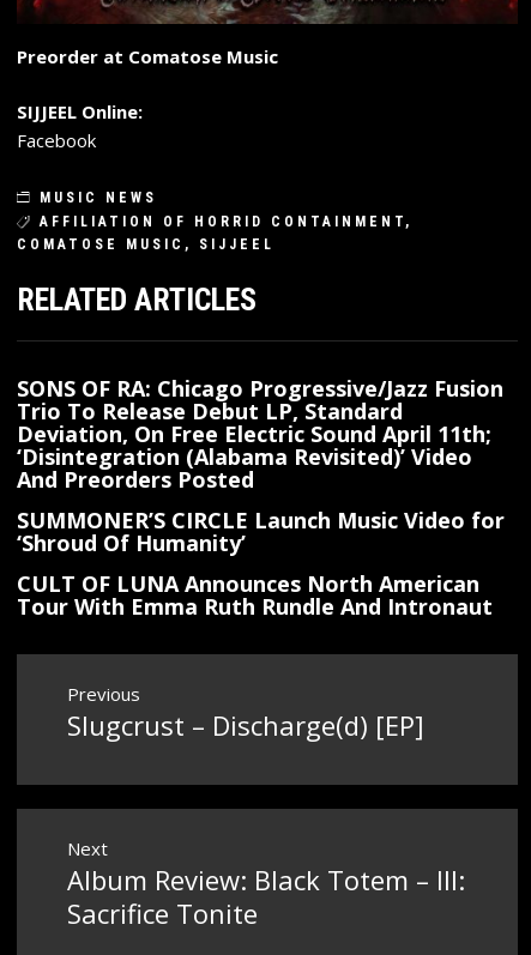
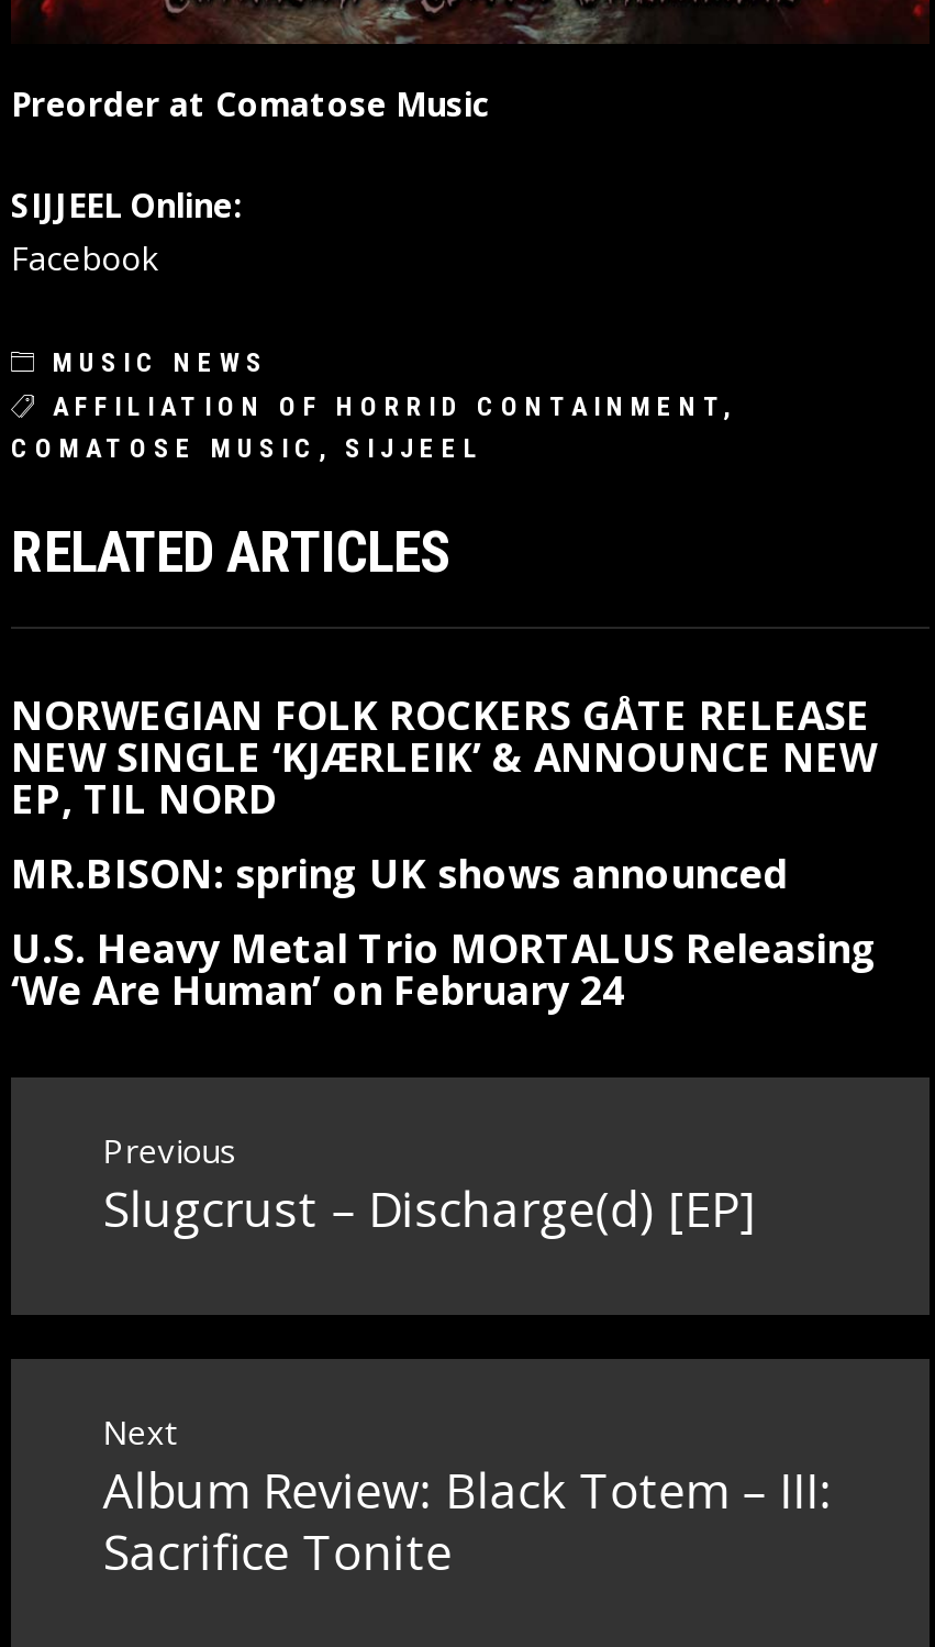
- SONS OF RA: Chicago Progressive/Jazz Fusion
- Trio To Release Debut LP, Standard
- Deviation, On Free Electric Sound April 11th;
- ‘Disintegration (Alabama Revisited)’ Video
- And Preorders Posted
- SUMMONER’S CIRCLE Launch Music Video for
- ‘Shroud Of Humanity’
- CULT OF LUNA Announces North American
- Tour With Emma Ruth Rundle And Intronaut
+ NORWEGIAN FOLK ROCKERS GÅTE RELEASE
+ NEW SINGLE ‘KJÆRLEIK’ & ANNOUNCE NEW
+ EP, TIL NORD
+ MR.BISON: spring UK shows announced
+ U.S. Heavy Metal Trio MORTALUS Releasing
+ ‘We Are Human’ on February 24
